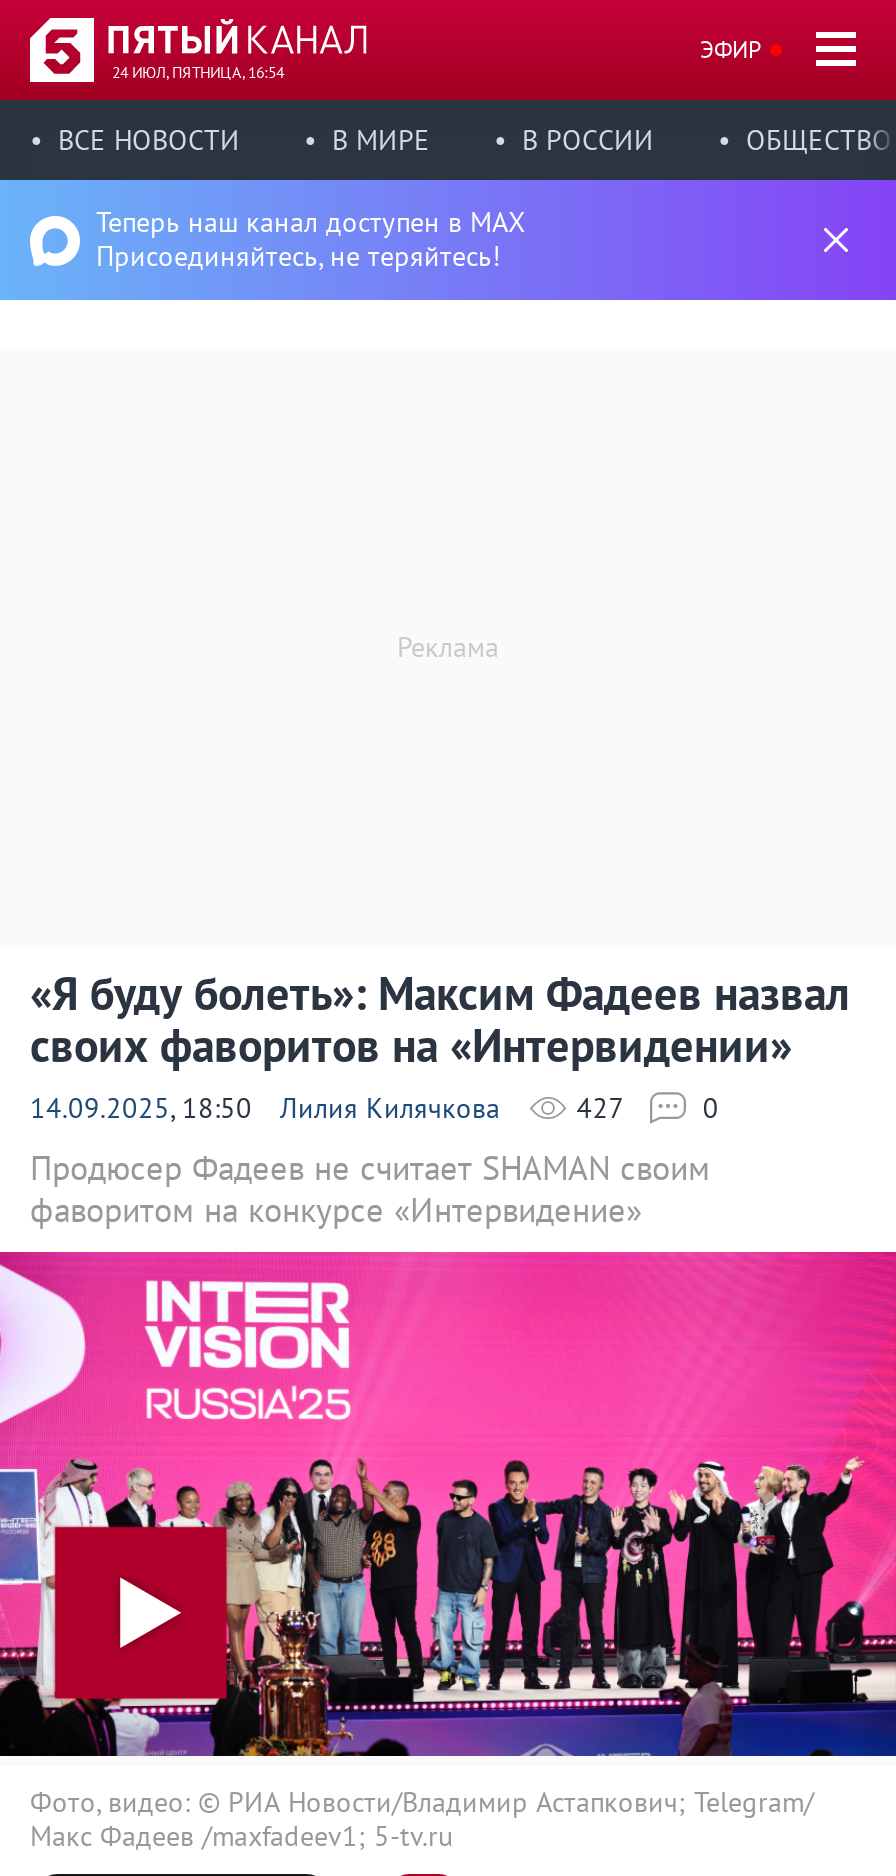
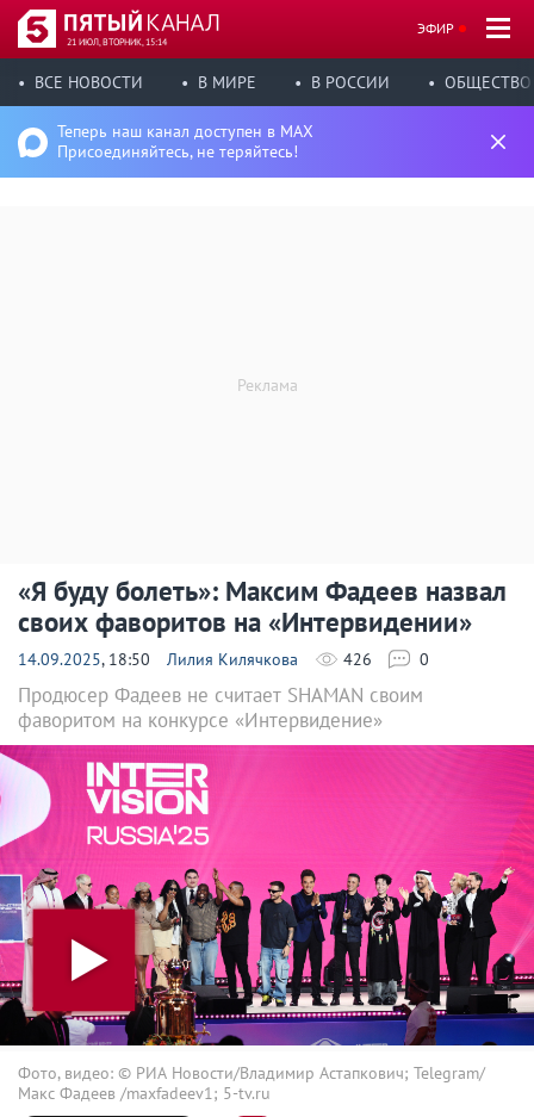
- 24 ИЮЛ, ПЯТНИЦА, 16:54
+ 21 ИЮЛ, ВТОРНИК, 15:14

- 427
+ 426
